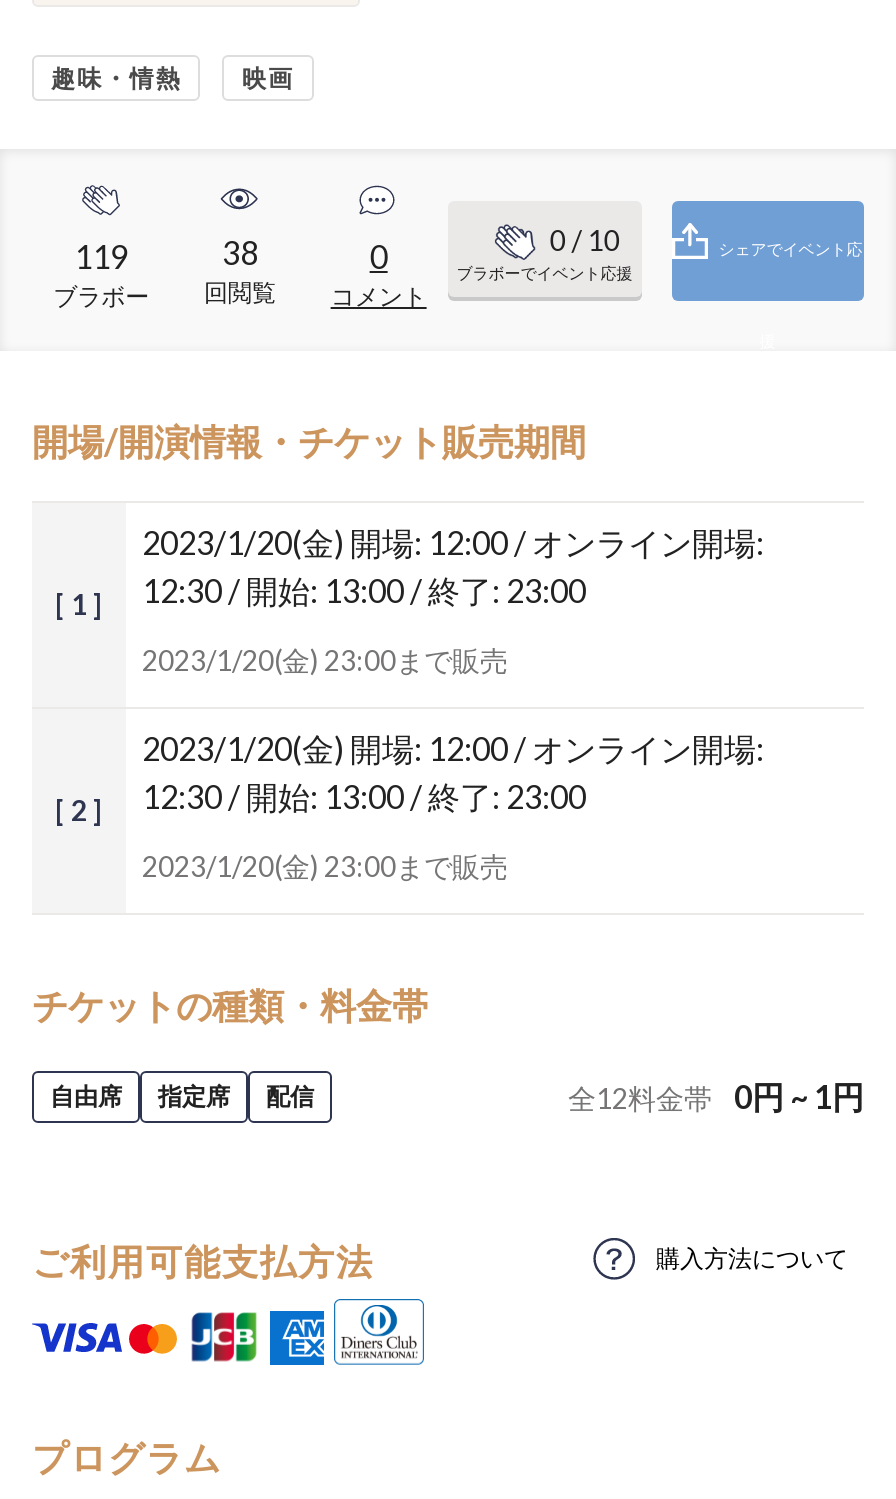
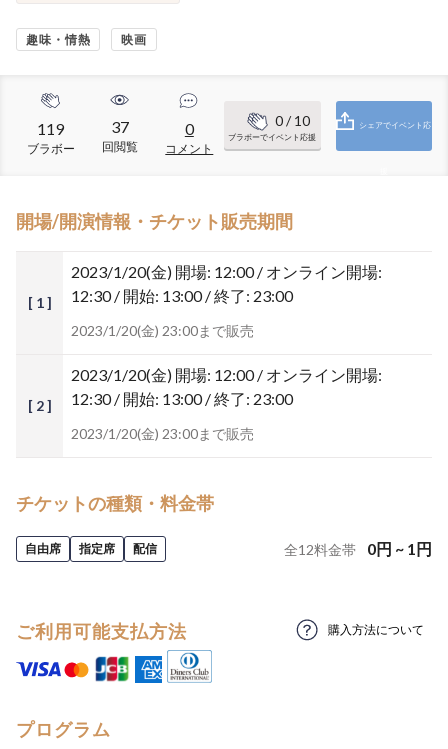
- 38
+ 37
